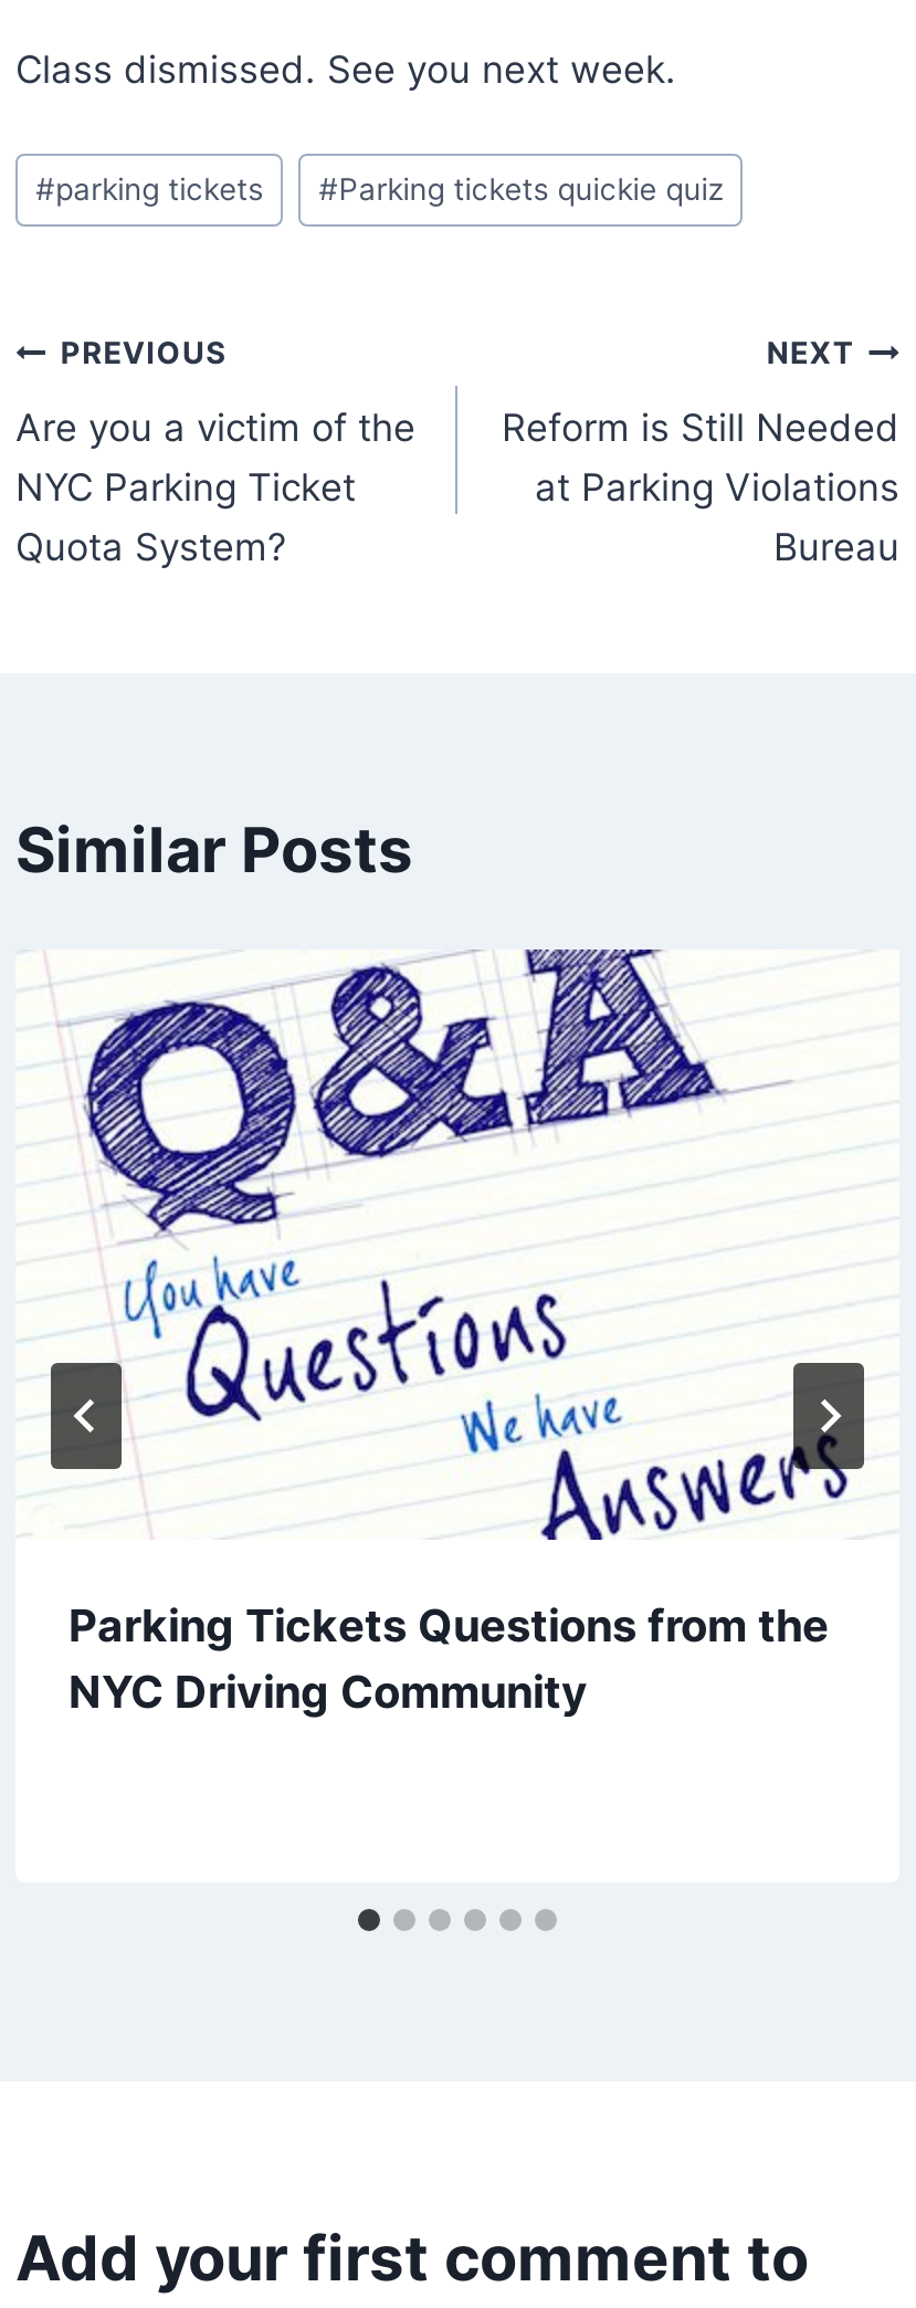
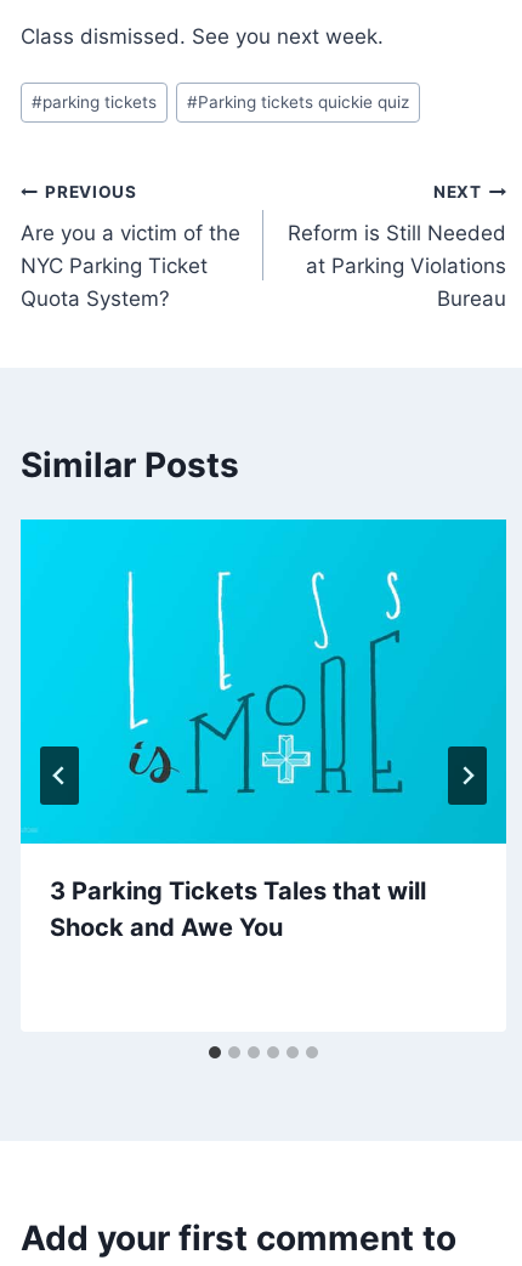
- [image]
- Parking Tickets Questions from the
- NYC Driving Community
+ [image]
+ 3 Parking Tickets Tales that will
+ Shock and Awe You
